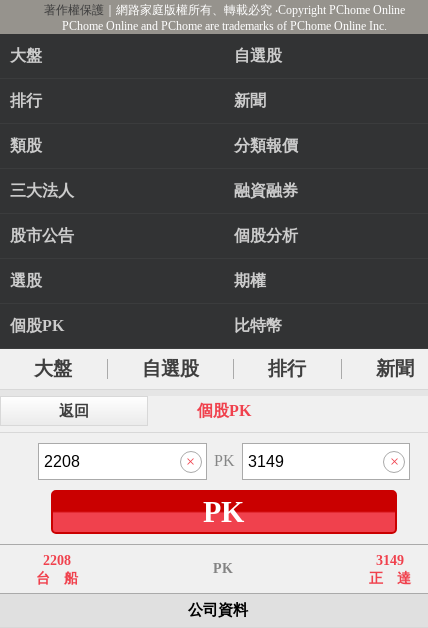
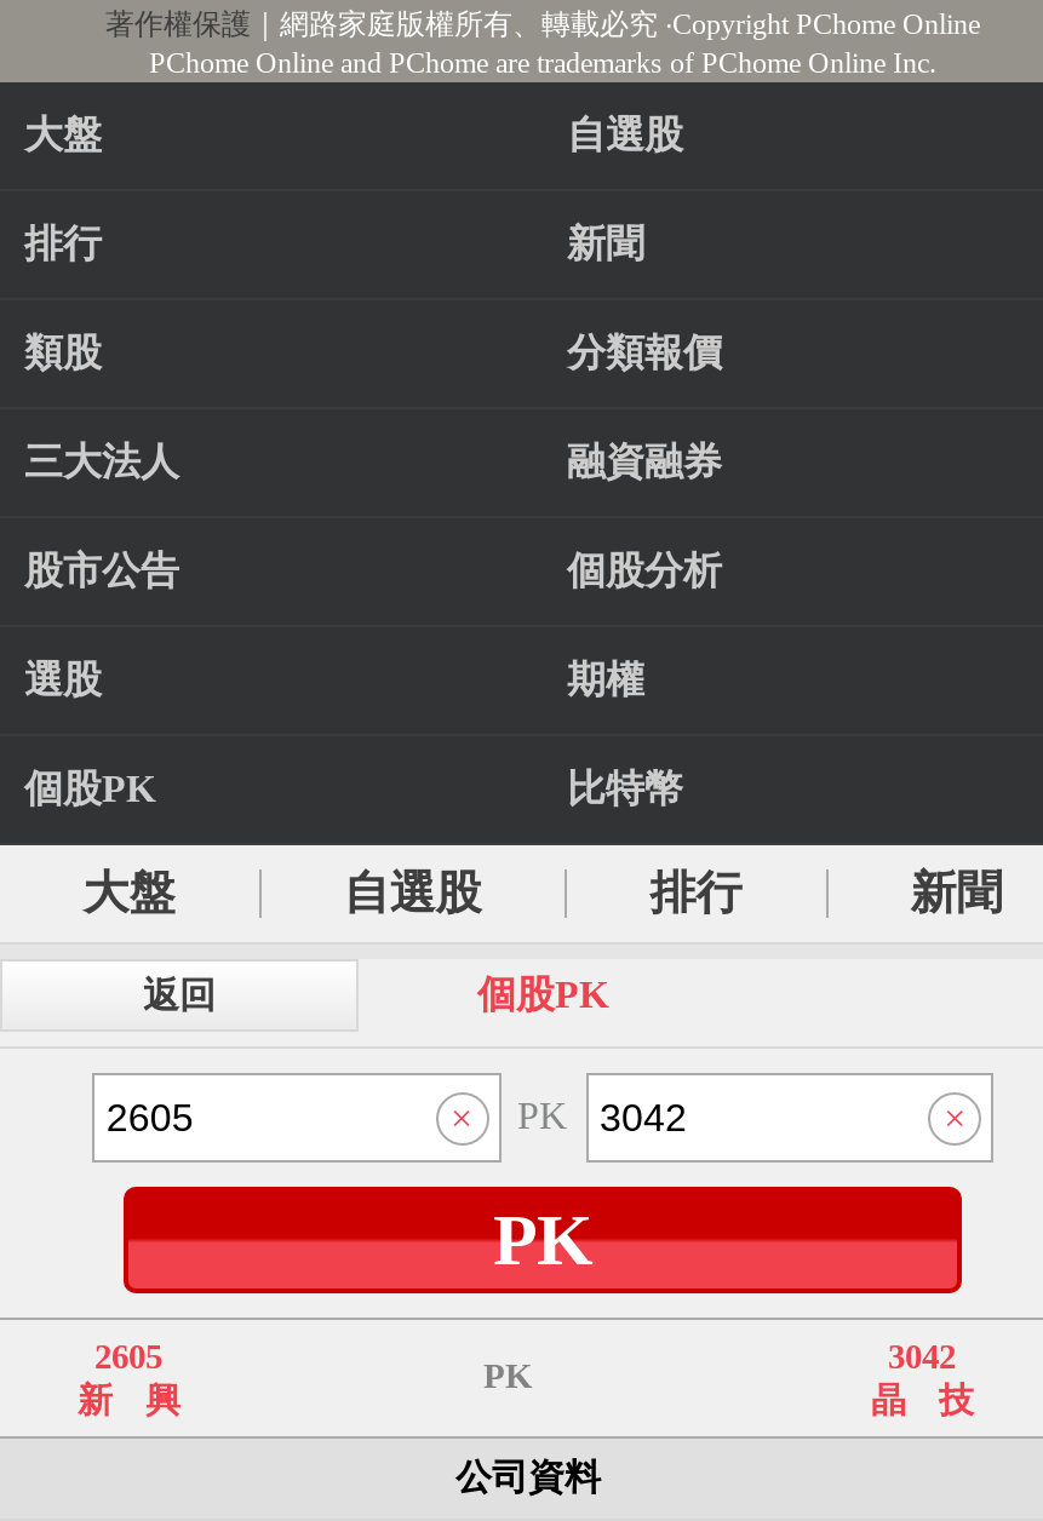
- 2208
- 台 船
+ 2605
+ 新 興

- 3149
- 正 達
+ 3042
+ 晶 技
